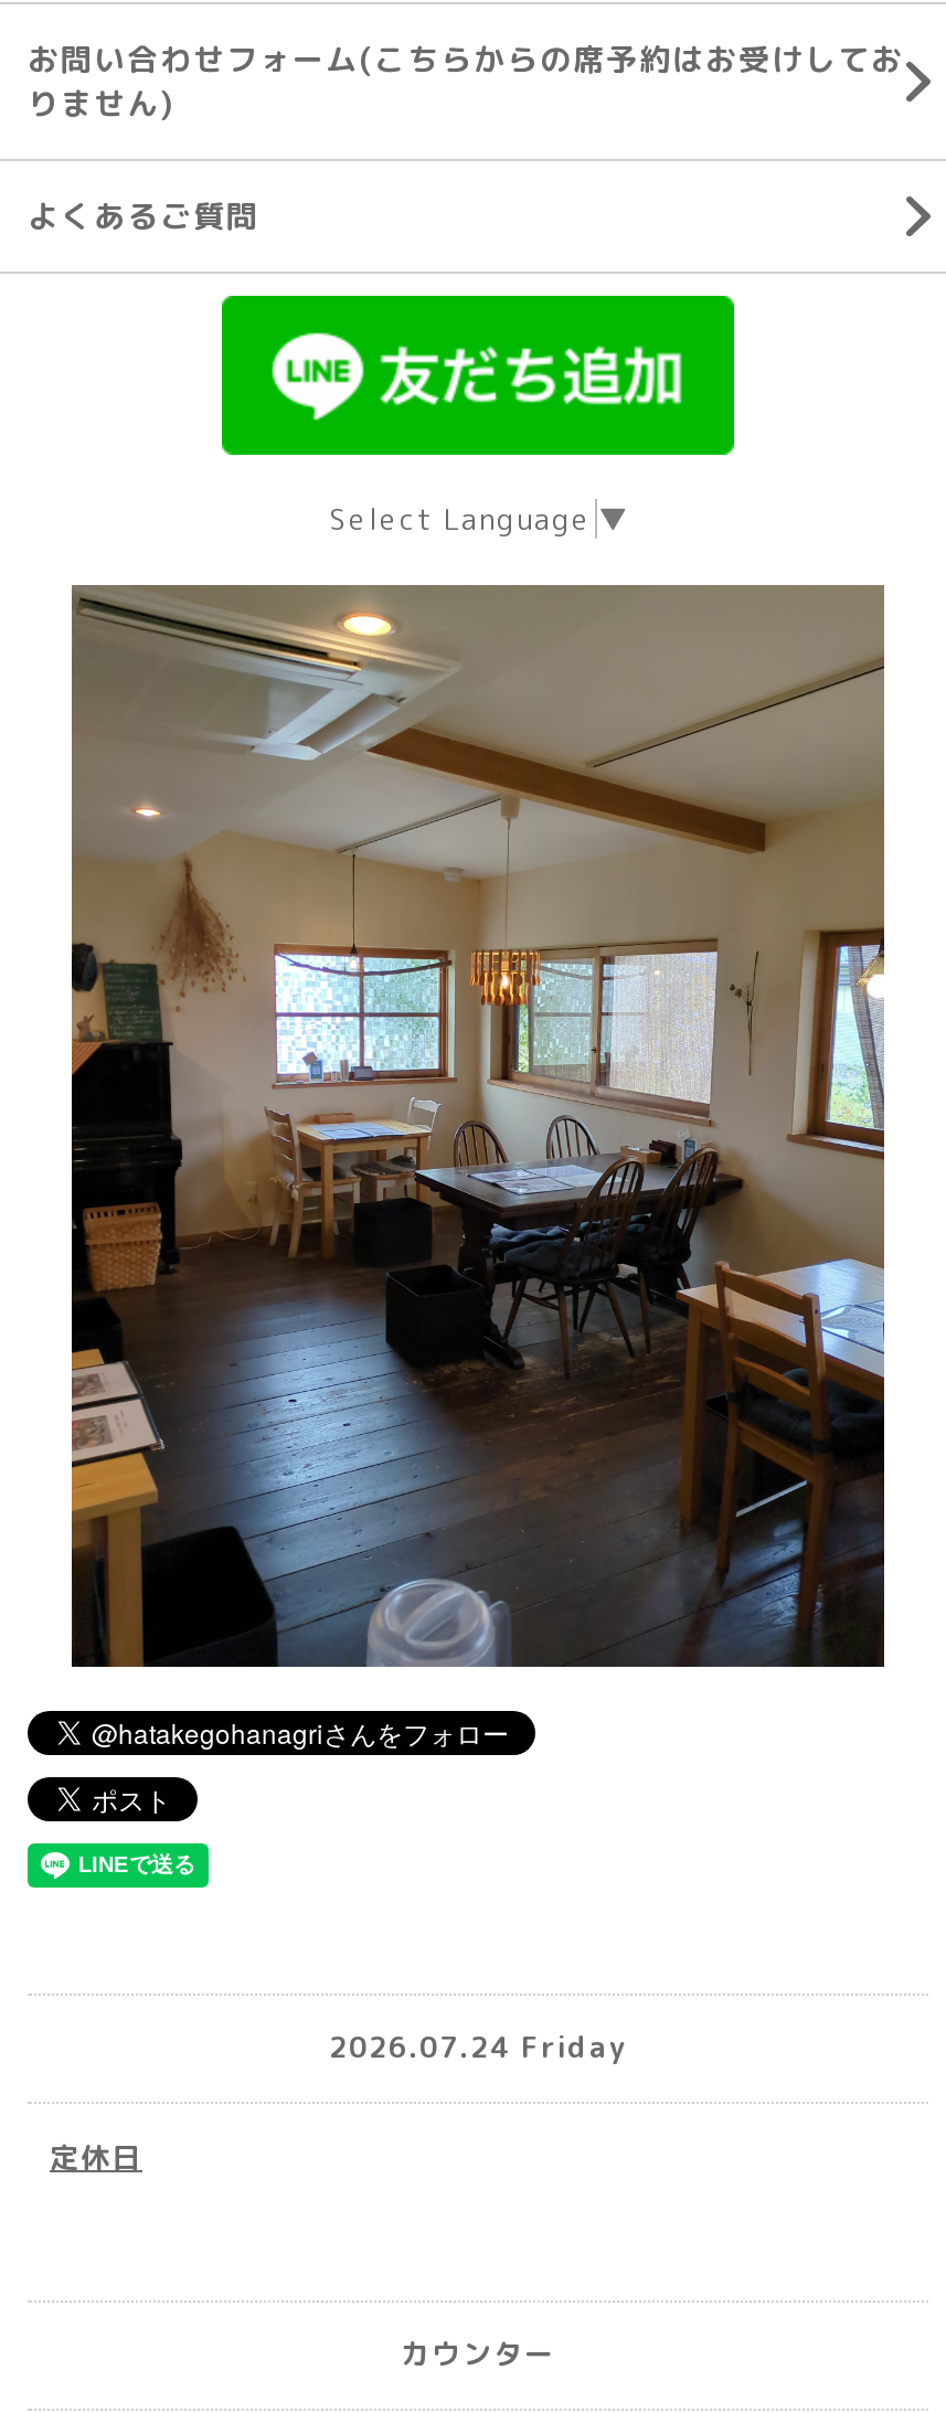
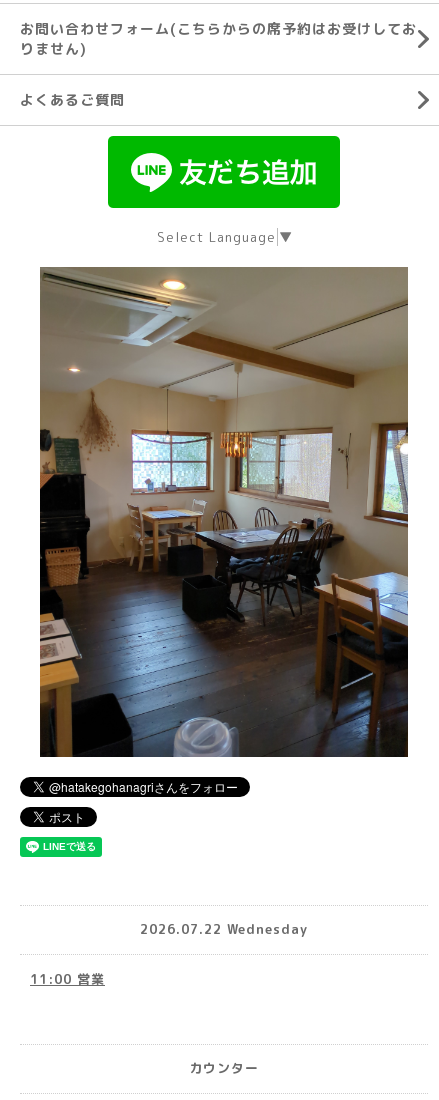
- 2026.07.24 Friday
+ 2026.07.22 Wednesday

- 定休日
+ 11:00 営業
